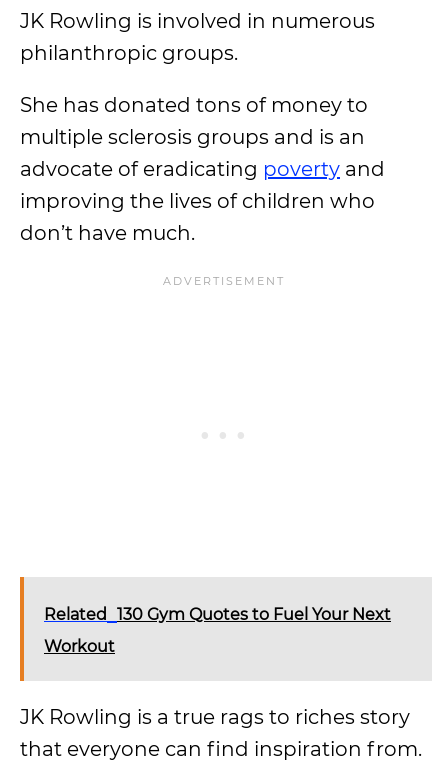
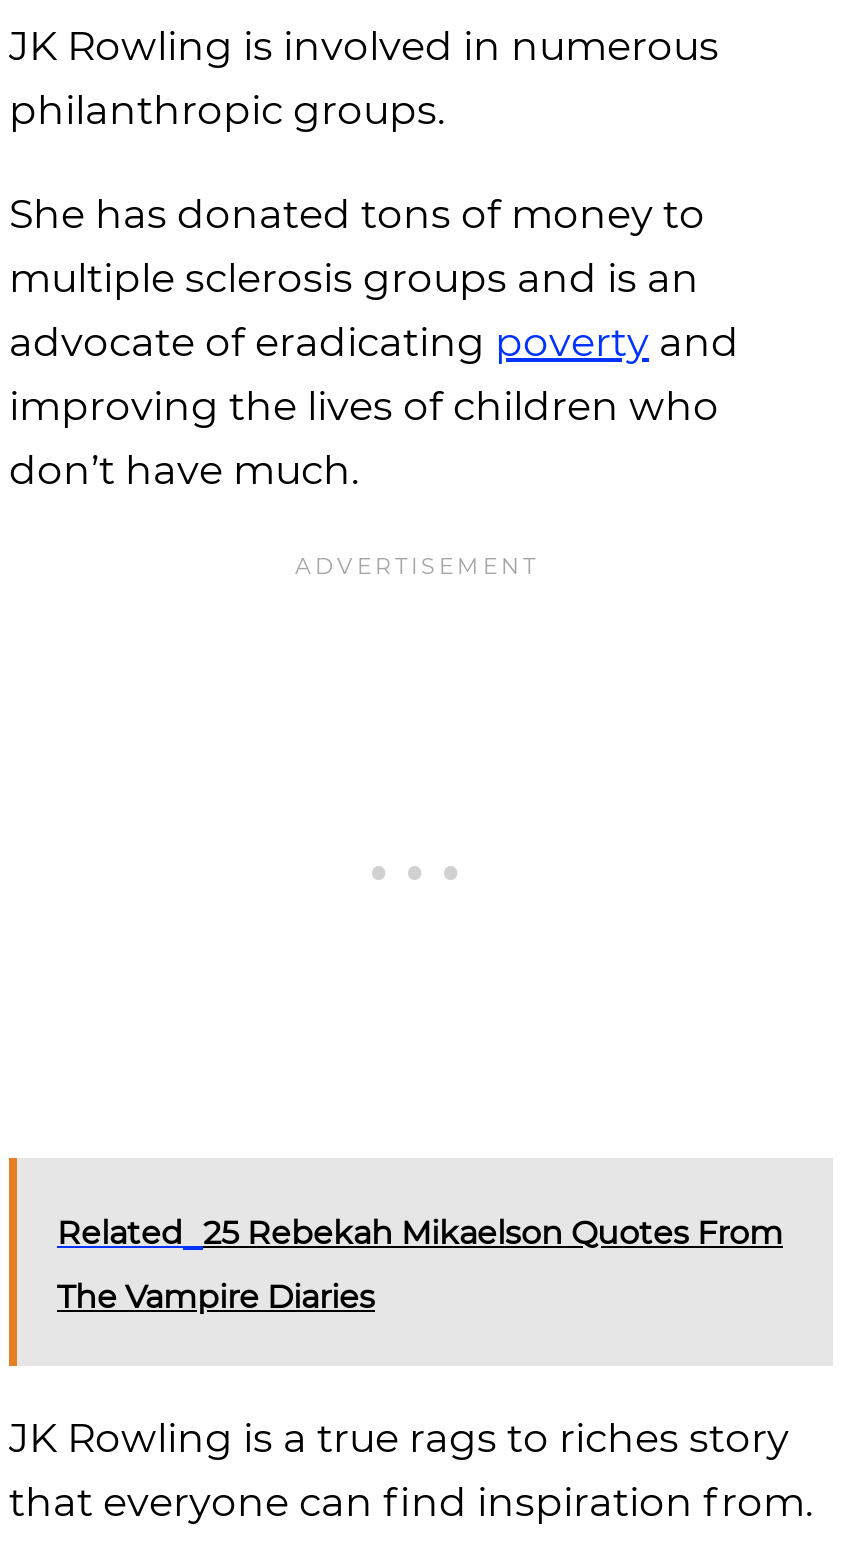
- Related 130 Gym Quotes to Fuel Your Next
+ Related 25 Rebekah Mikaelson Quotes From

- Workout
+ The Vampire Diaries
